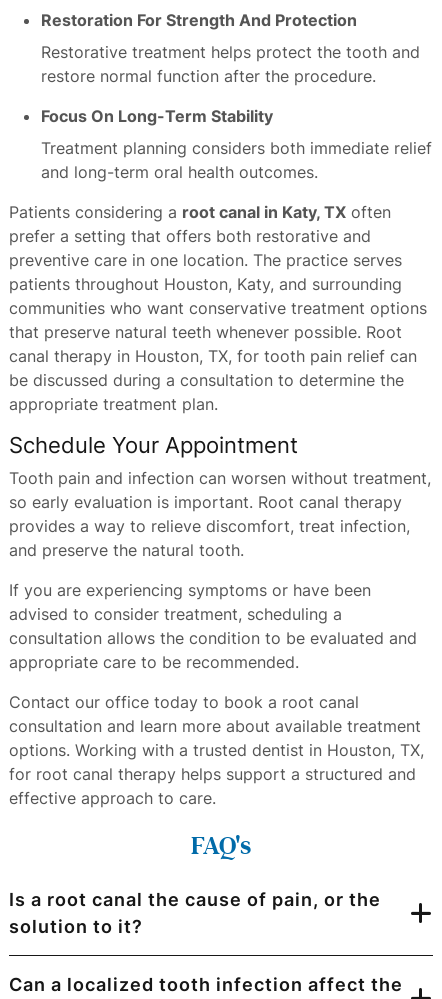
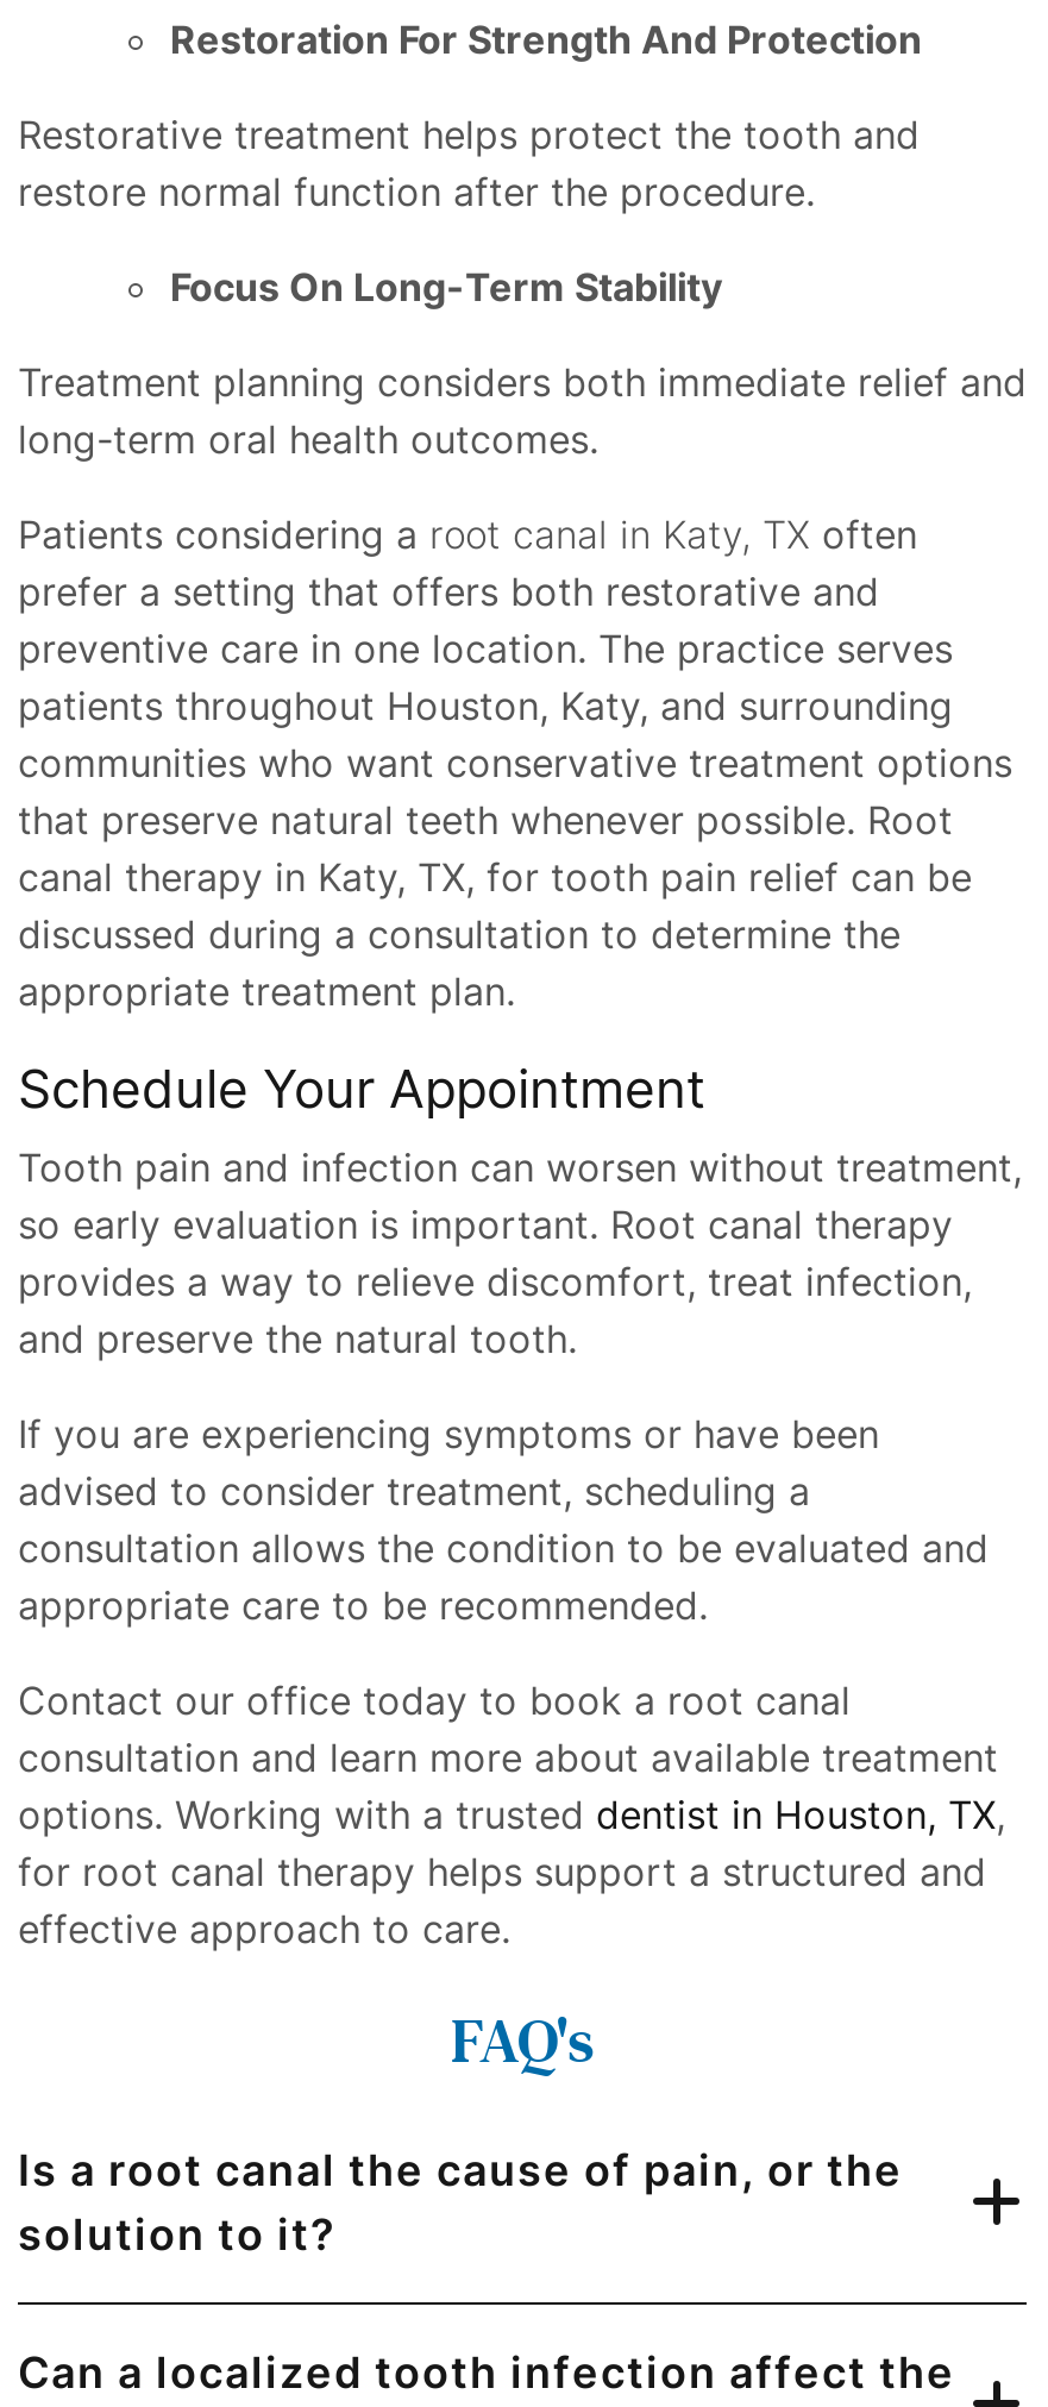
- canal therapy in Houston, TX, for tooth pain relief can
- be discussed during a consultation to determine the
+ canal therapy in Katy, TX, for tooth pain relief can be
+ discussed during a consultation to determine the
